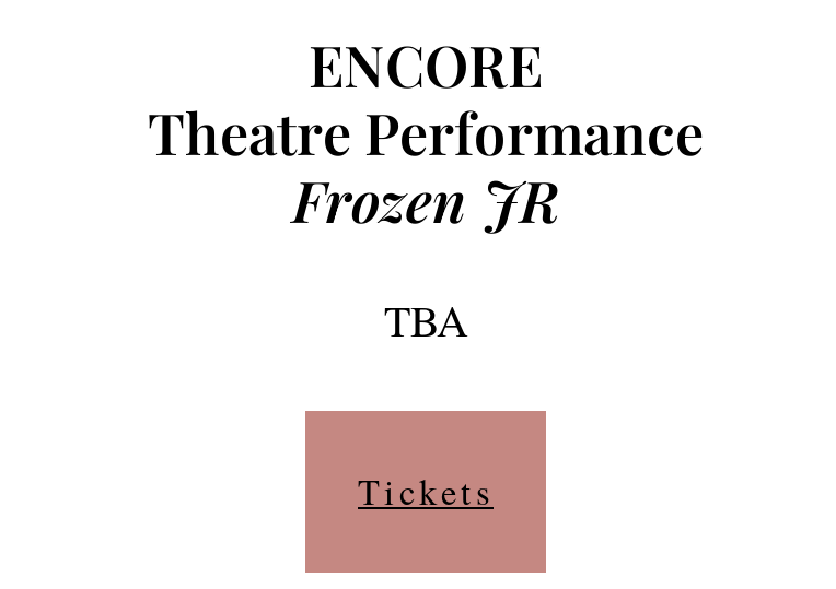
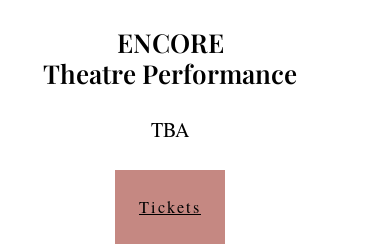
- Frozen JR
